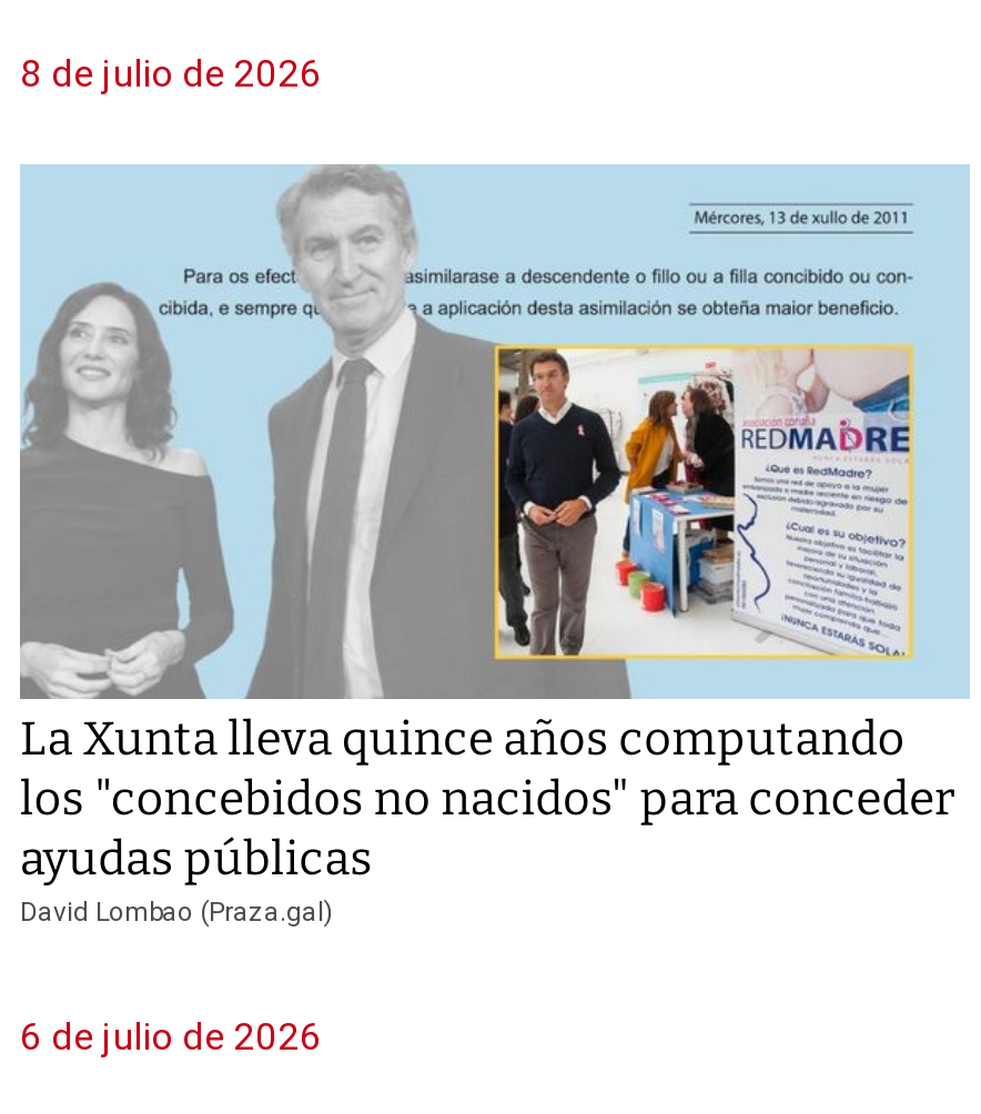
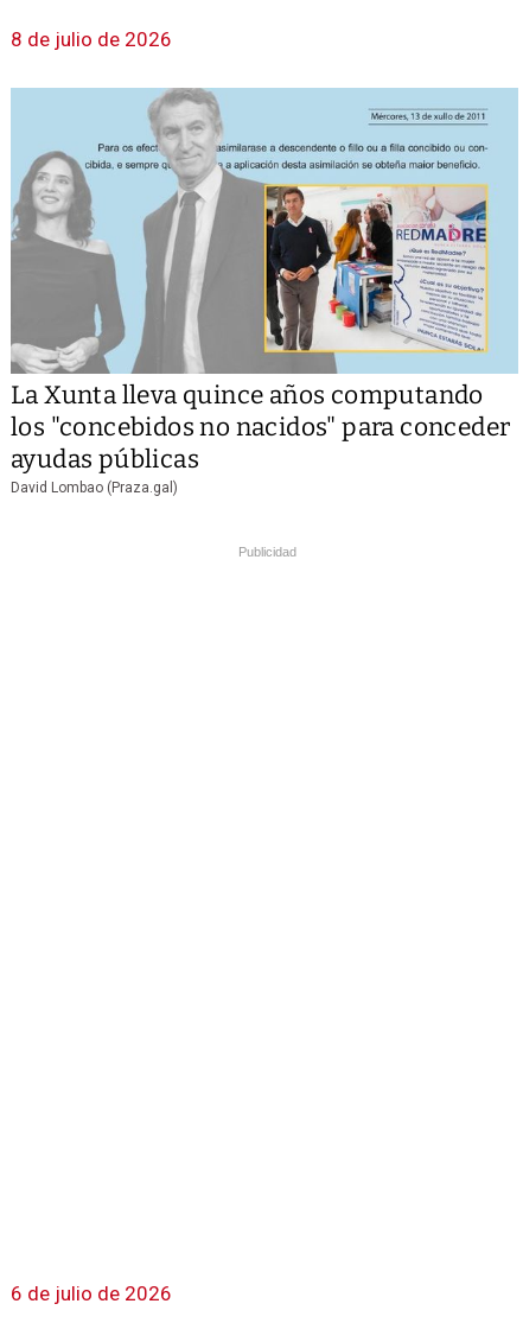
+ Publicidad
